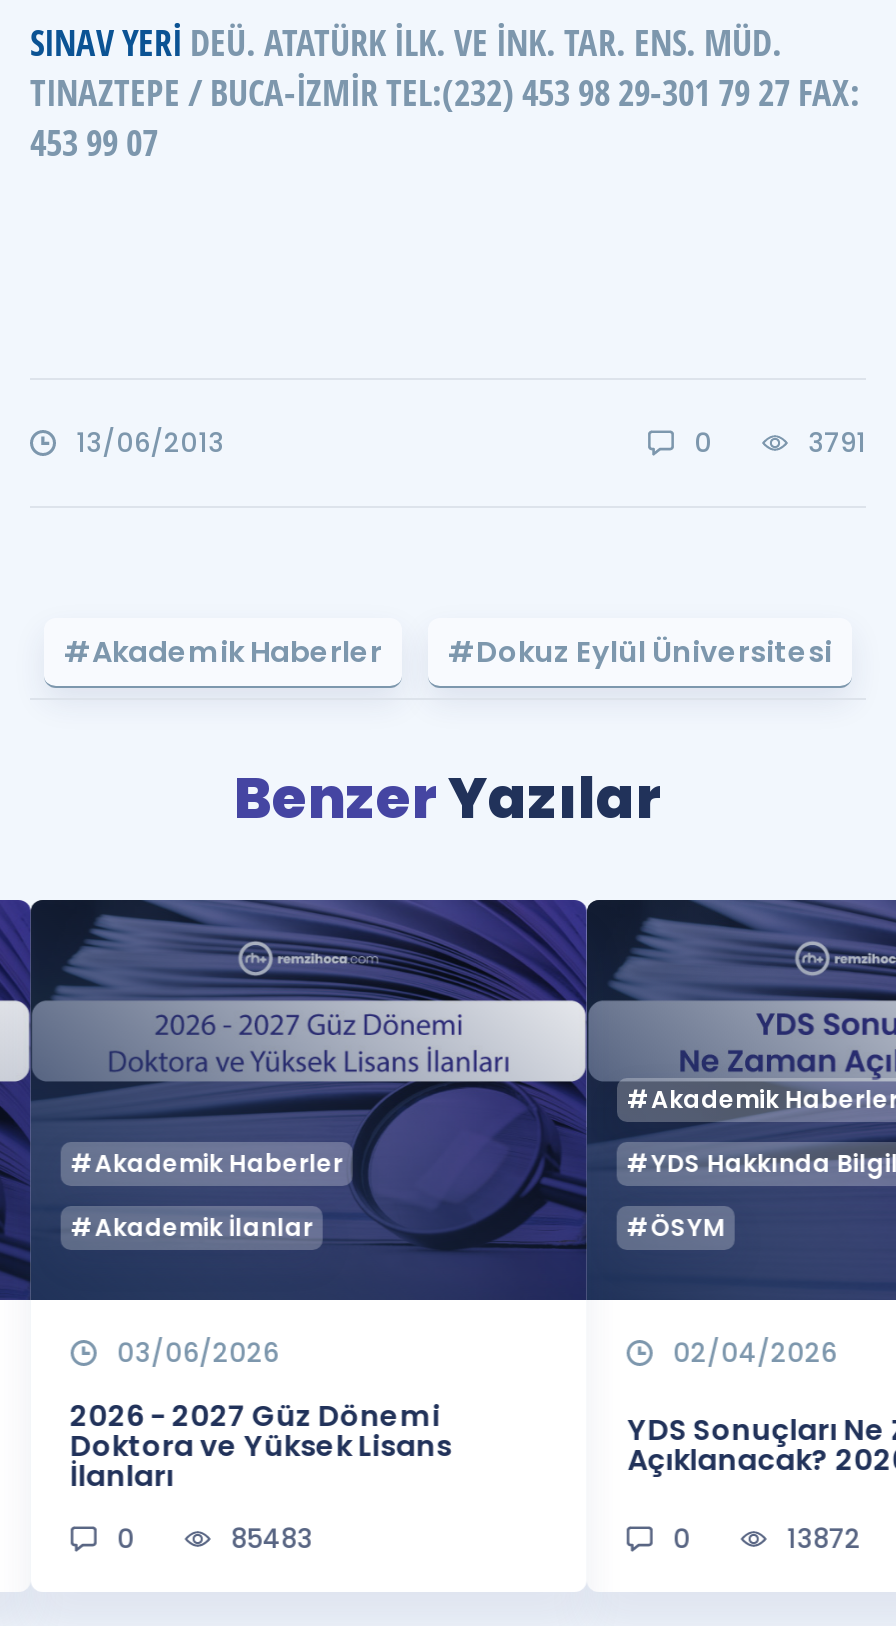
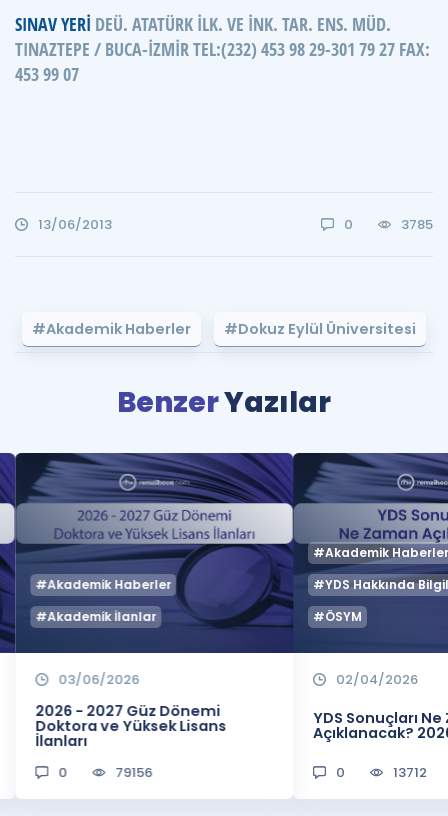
- 3791
+ 3785

- 85483
+ 79156

- 13872
+ 13712
